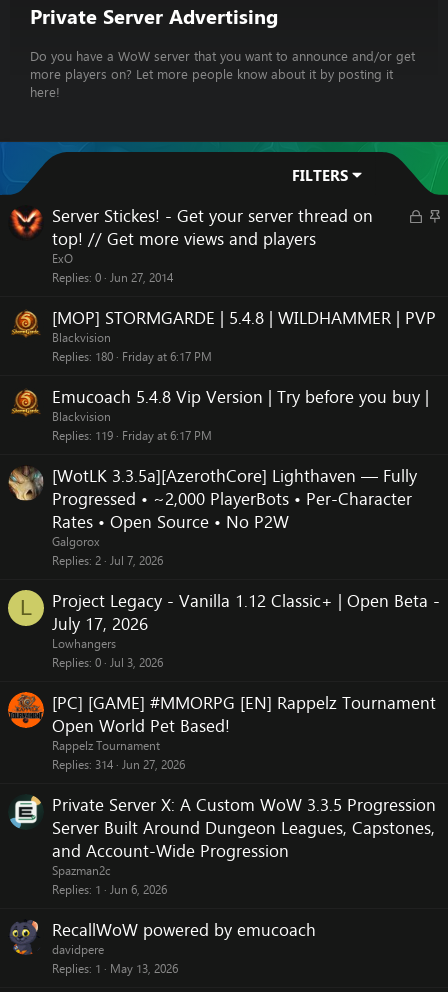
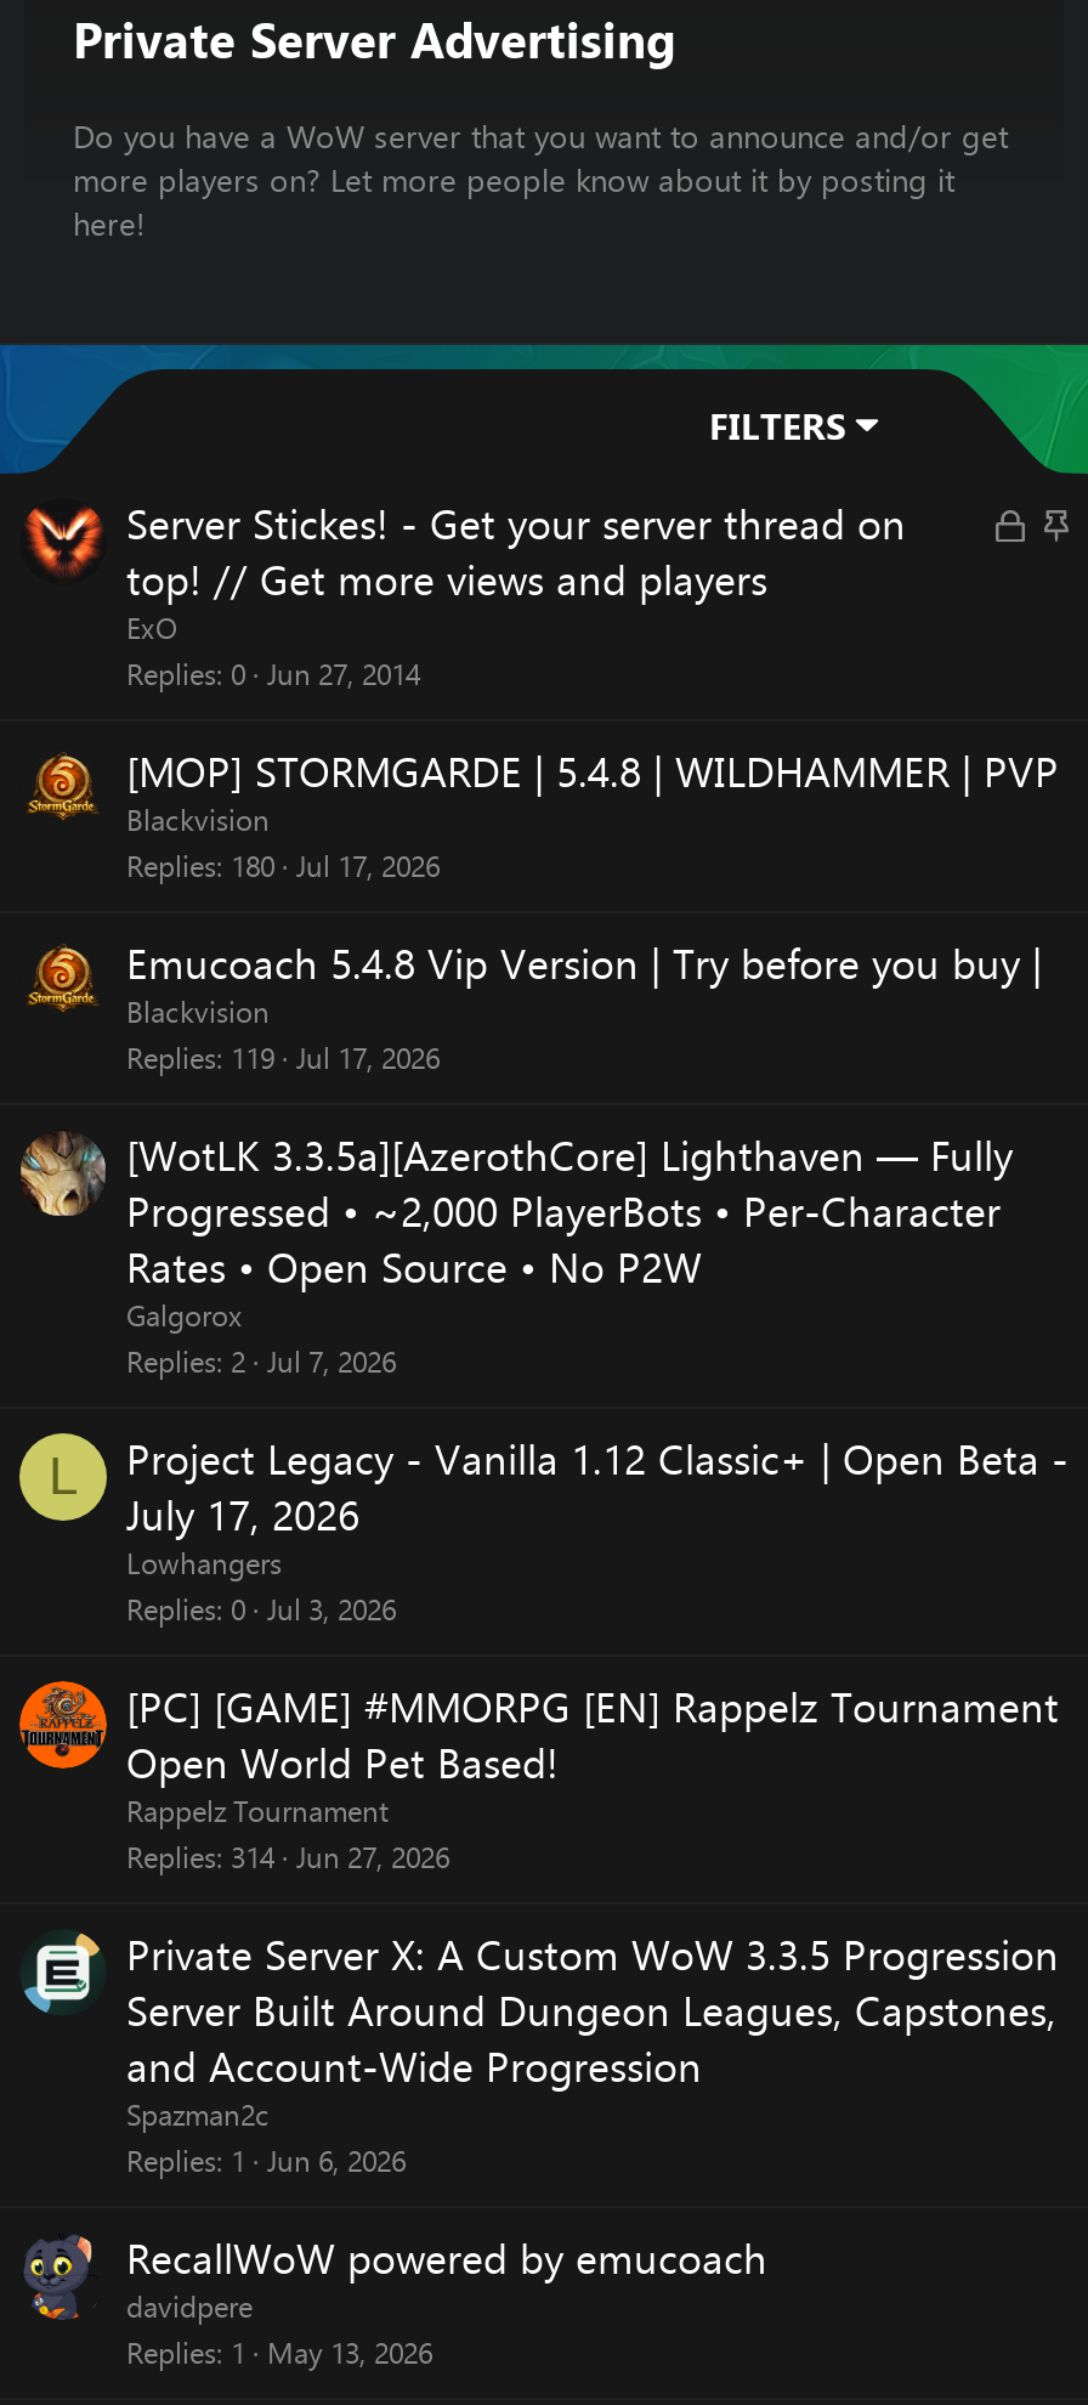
- Replies 180 Friday at 6:17 PM
+ Replies 180 Jul 17, 2026

- Replies 119 Friday at 6:17 PM
+ Replies 119 Jul 17, 2026
